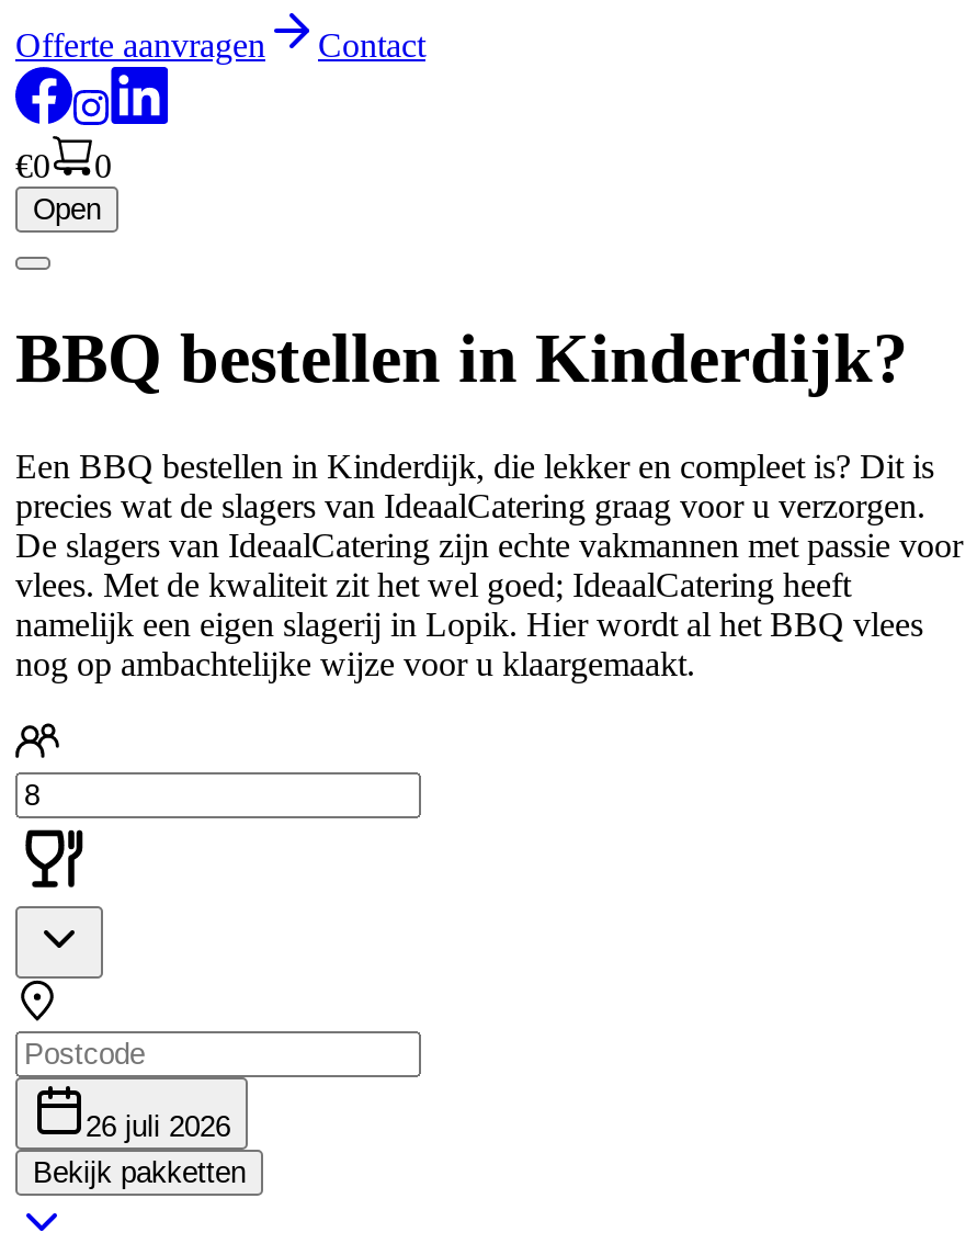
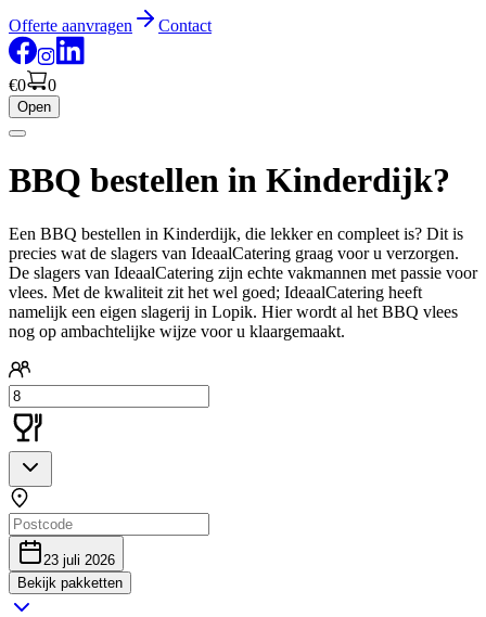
- 26 juli 2026
+ 23 juli 2026
